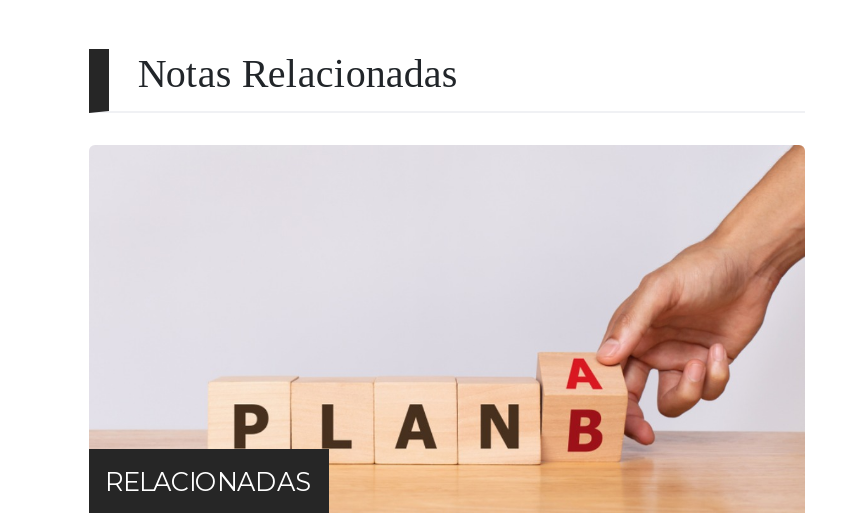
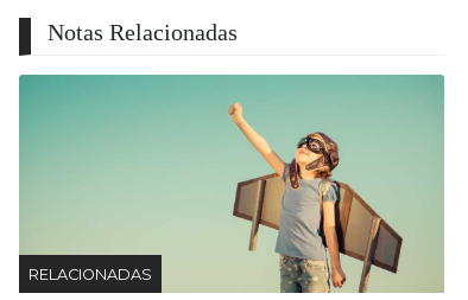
- [image]
+ [image]
